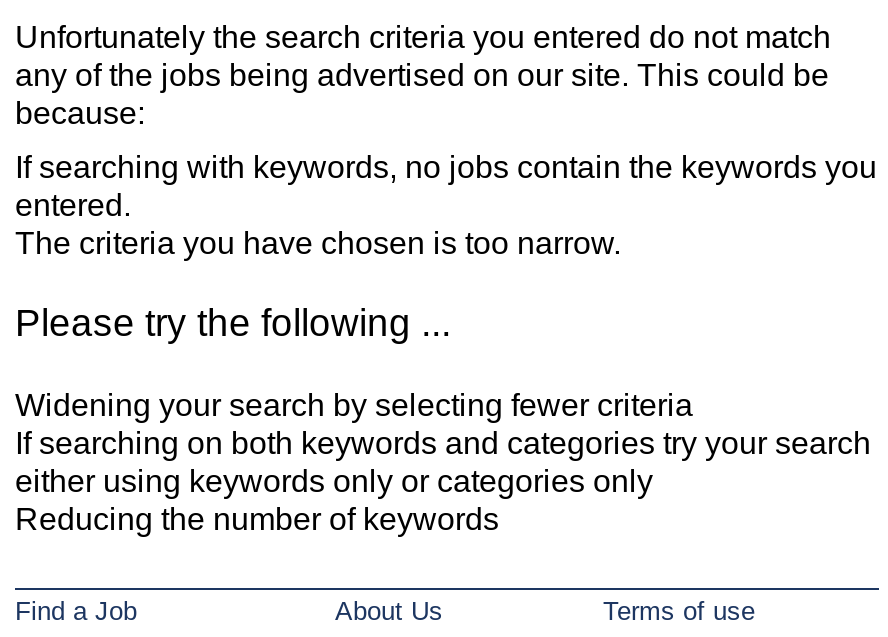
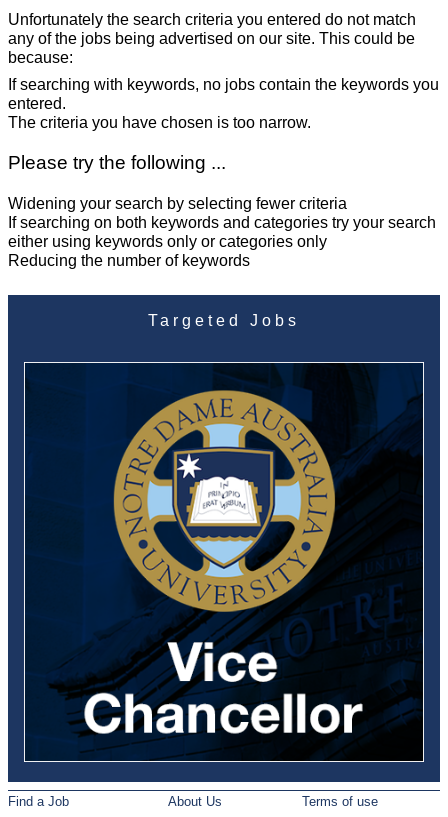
+ [image]
+ Targeted Jobs
